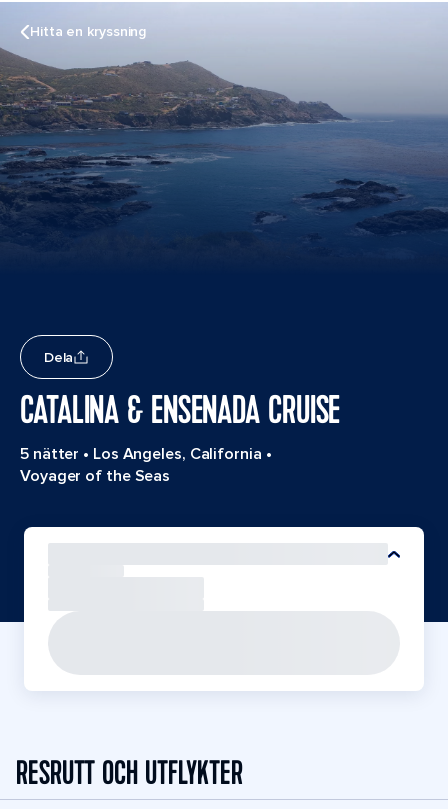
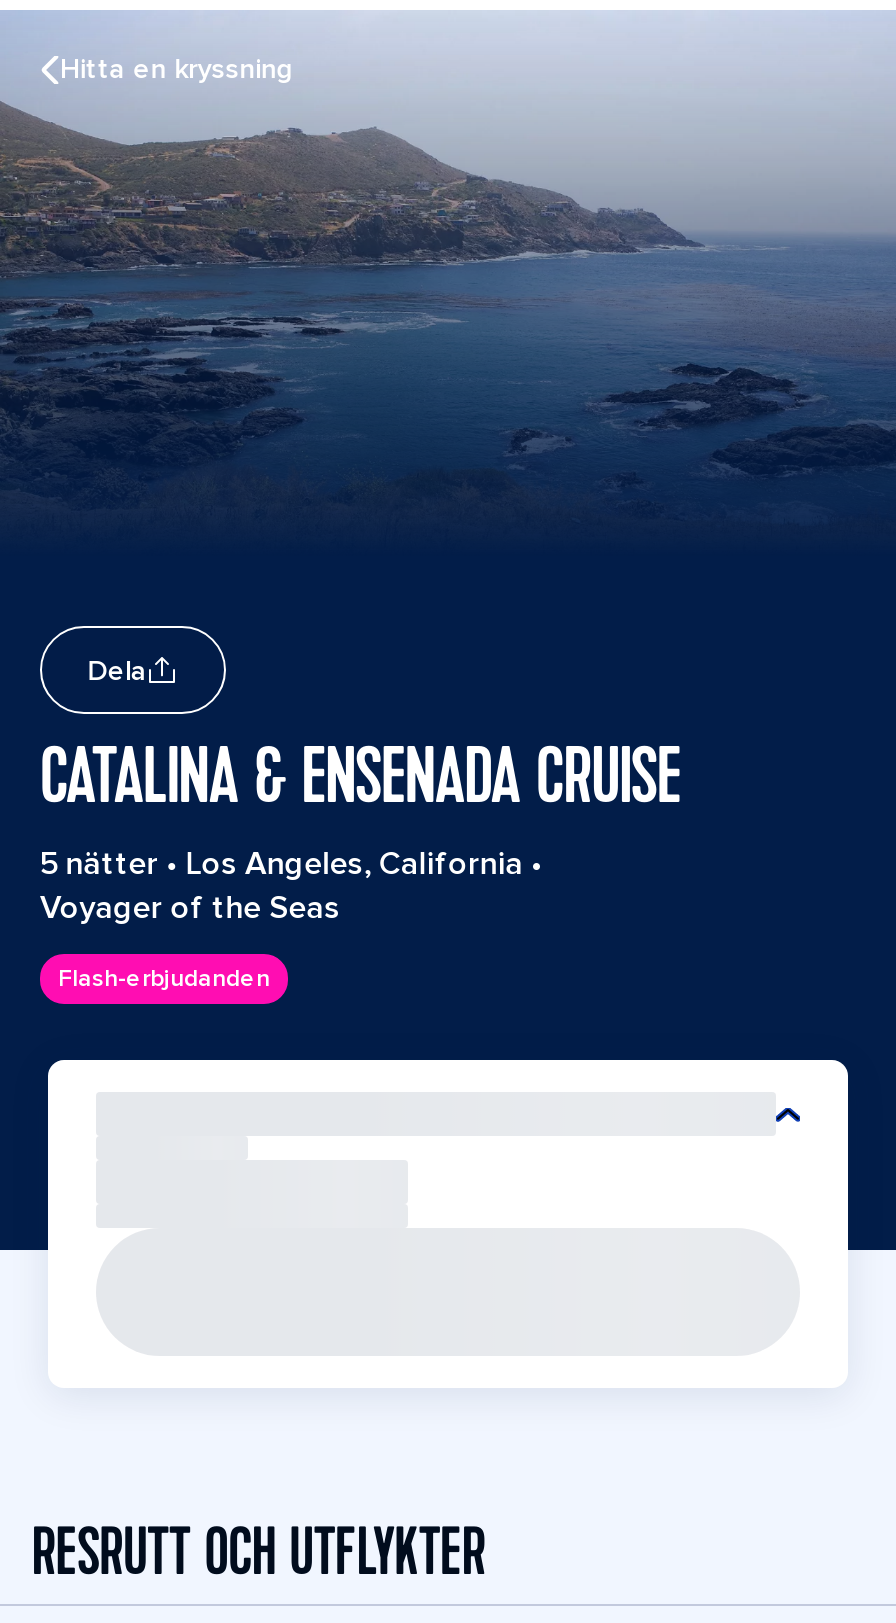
moved up: [image]

moved up: Dela | CATALINA & ENSENADA CRUISE | 5 nätter • Los Angeles, California • | Voyager of the Seas

+ Flash-erbjudanden
